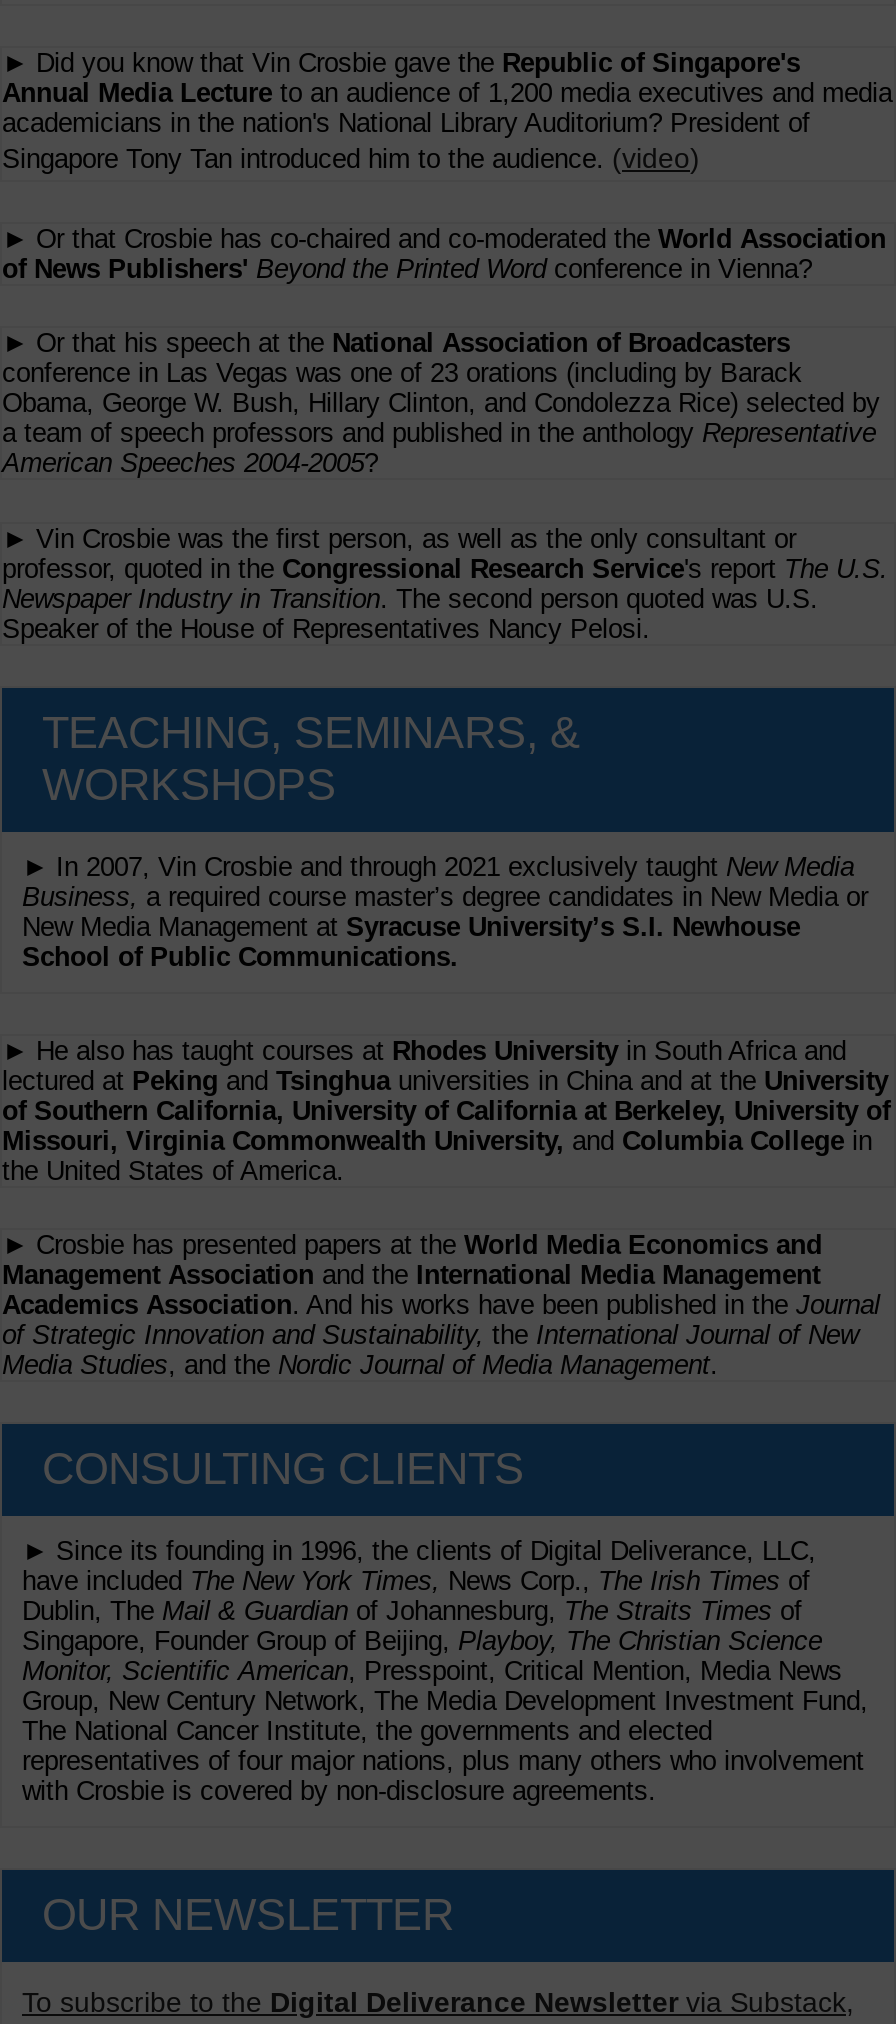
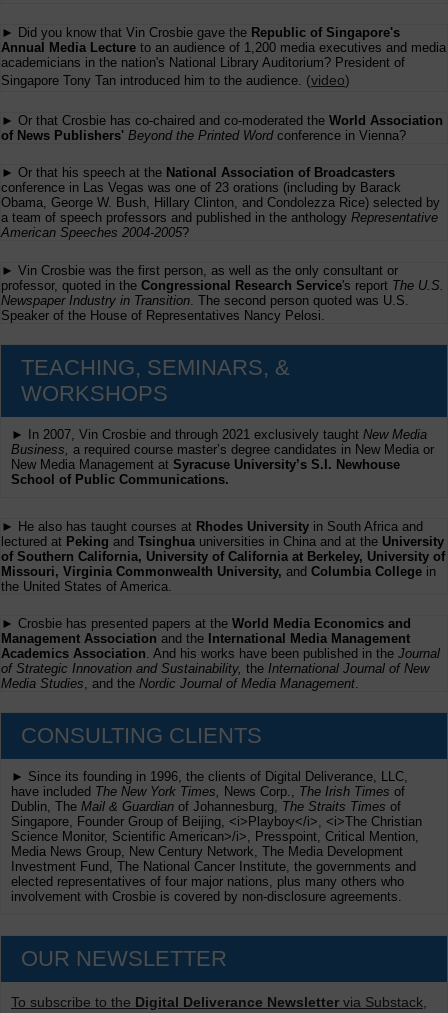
- Singapore, Founder Group of Beijing, Playboy, The Christian Science
- Monitor, Scientific American, Presspoint, Critical Mention, Media News
- Group, New Century Network, The Media Development Investment Fund,
- The National Cancer Institute, the governments and elected
- representatives of four major nations, plus many others who involvement
- with Crosbie is covered by non-disclosure agreements.
+ Singapore, Founder Group of Beijing, <i>Playboy</i>, <i>The Christian
+ Science Monitor, Scientific American>/i>, Presspoint, Critical Mention,
+ Media News Group, New Century Network, The Media Development
+ Investment Fund, The National Cancer Institute, the governments and
+ elected representatives of four major nations, plus many others who
+ involvement with Crosbie is covered by non-disclosure agreements.
